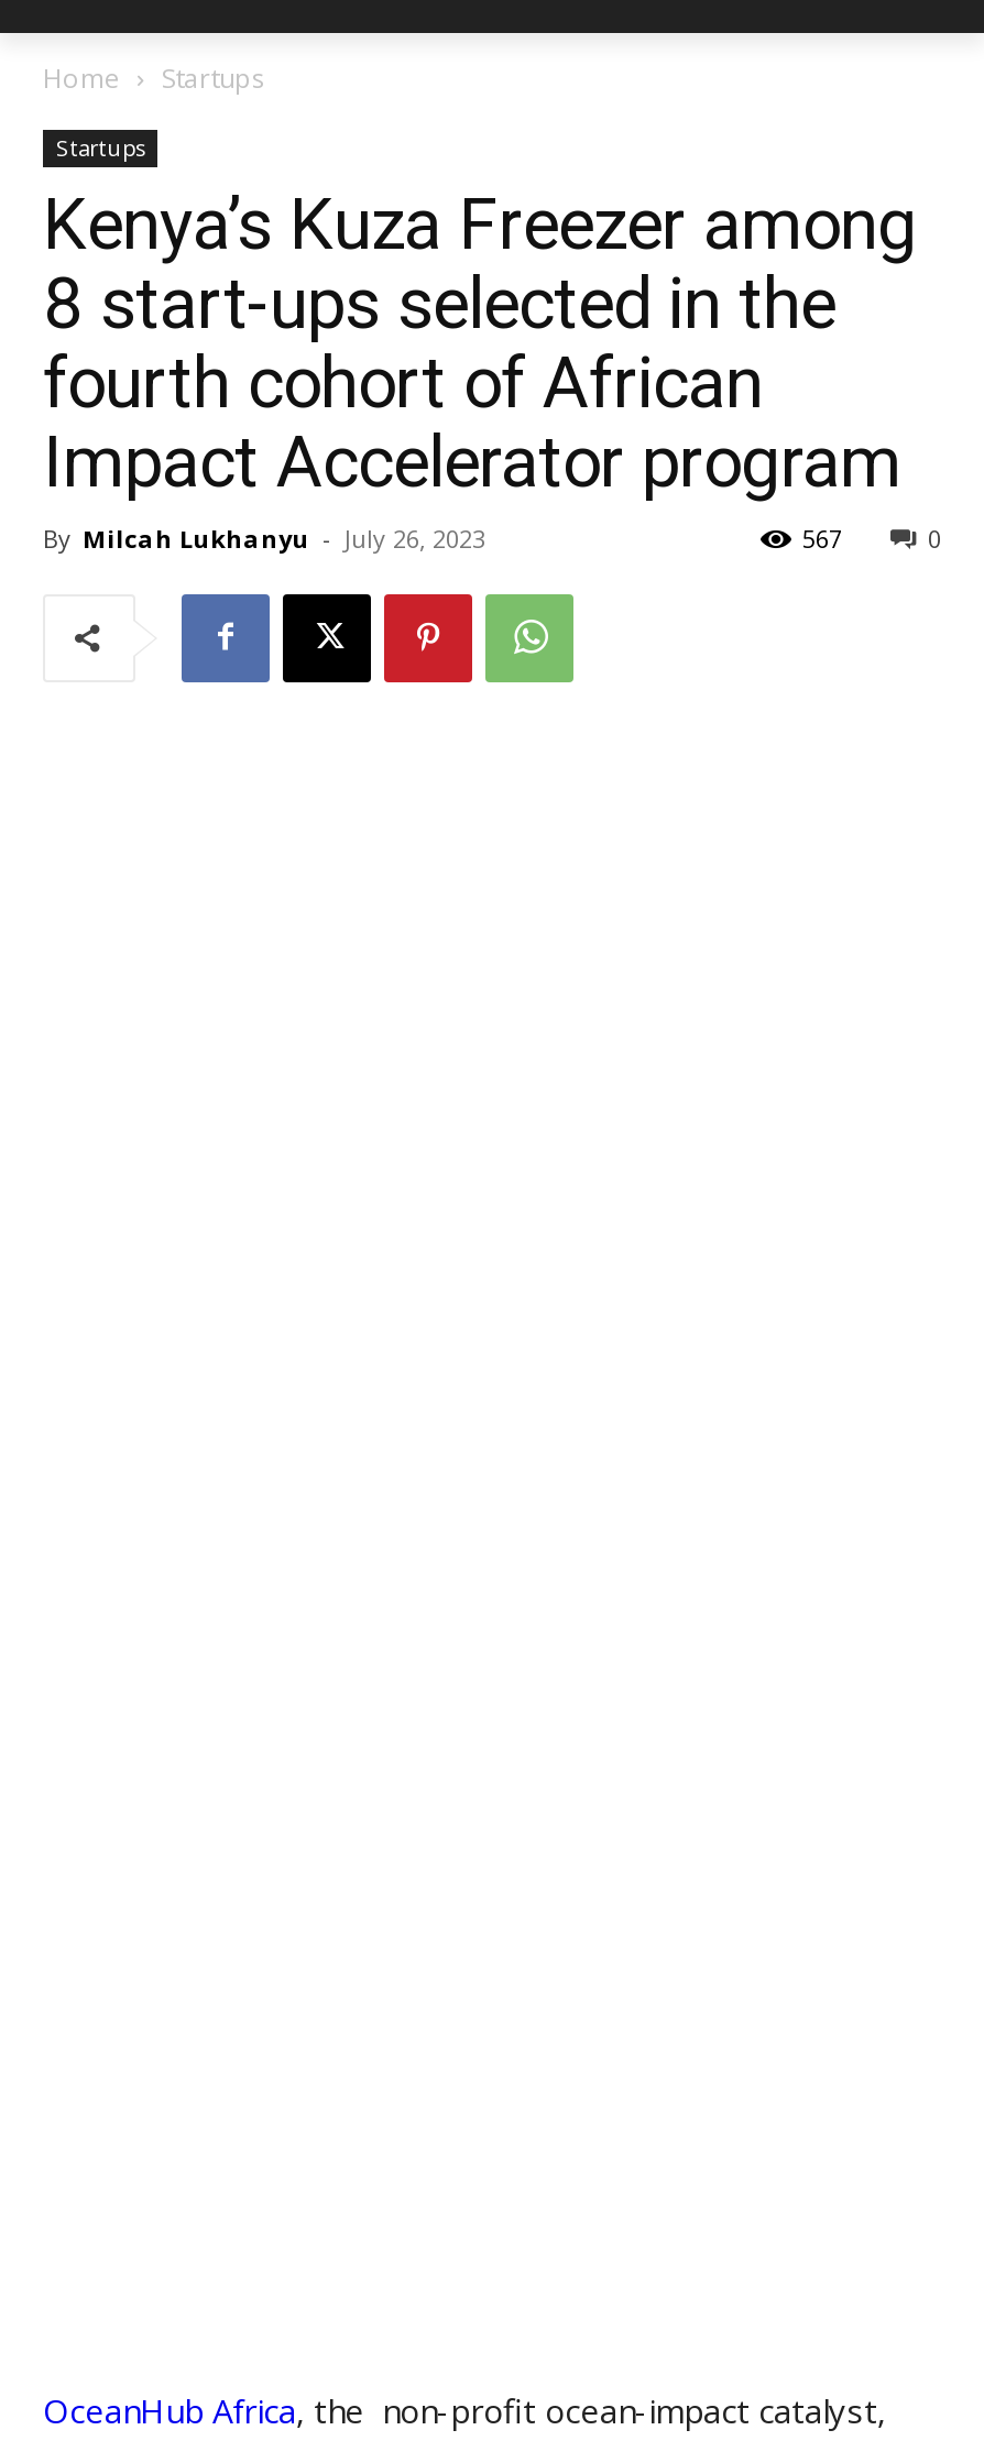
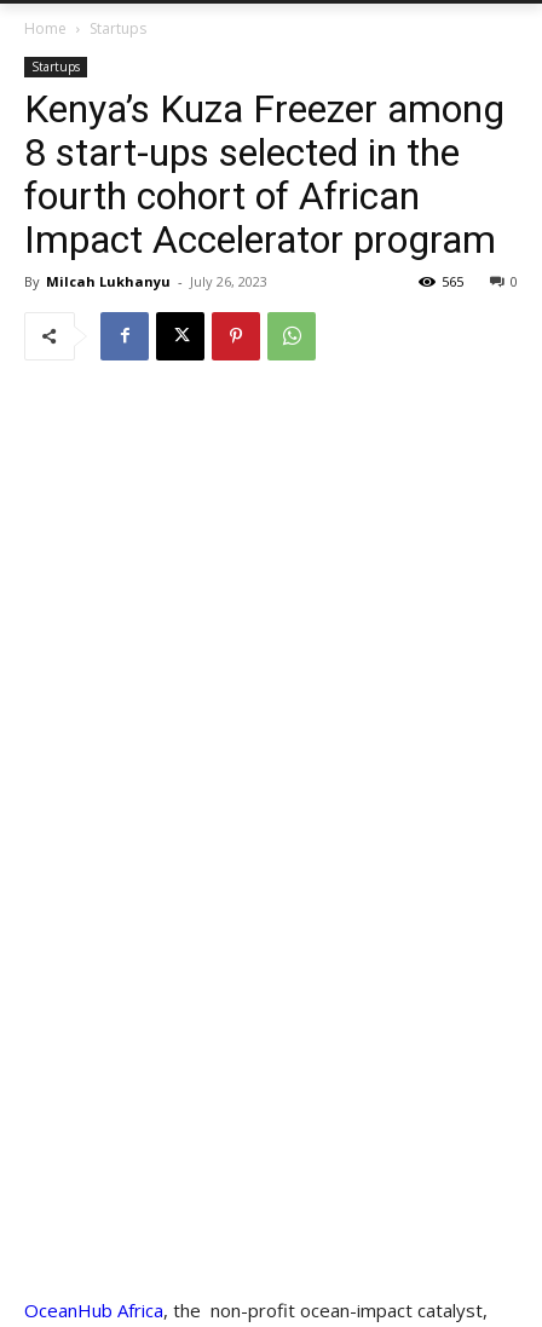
- 567
+ 565
